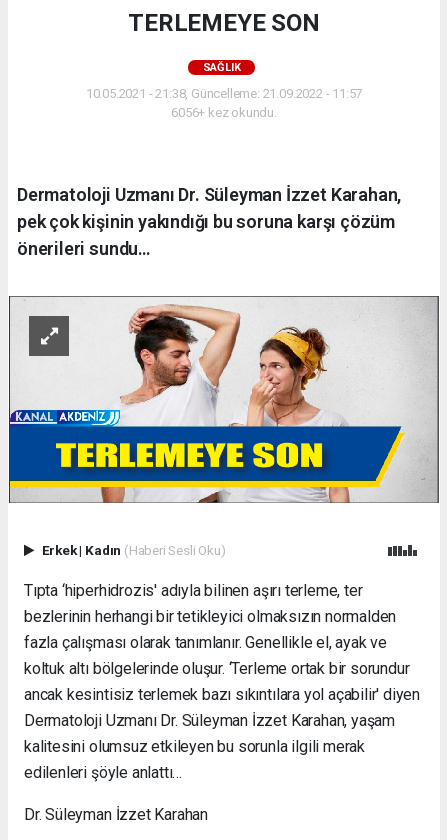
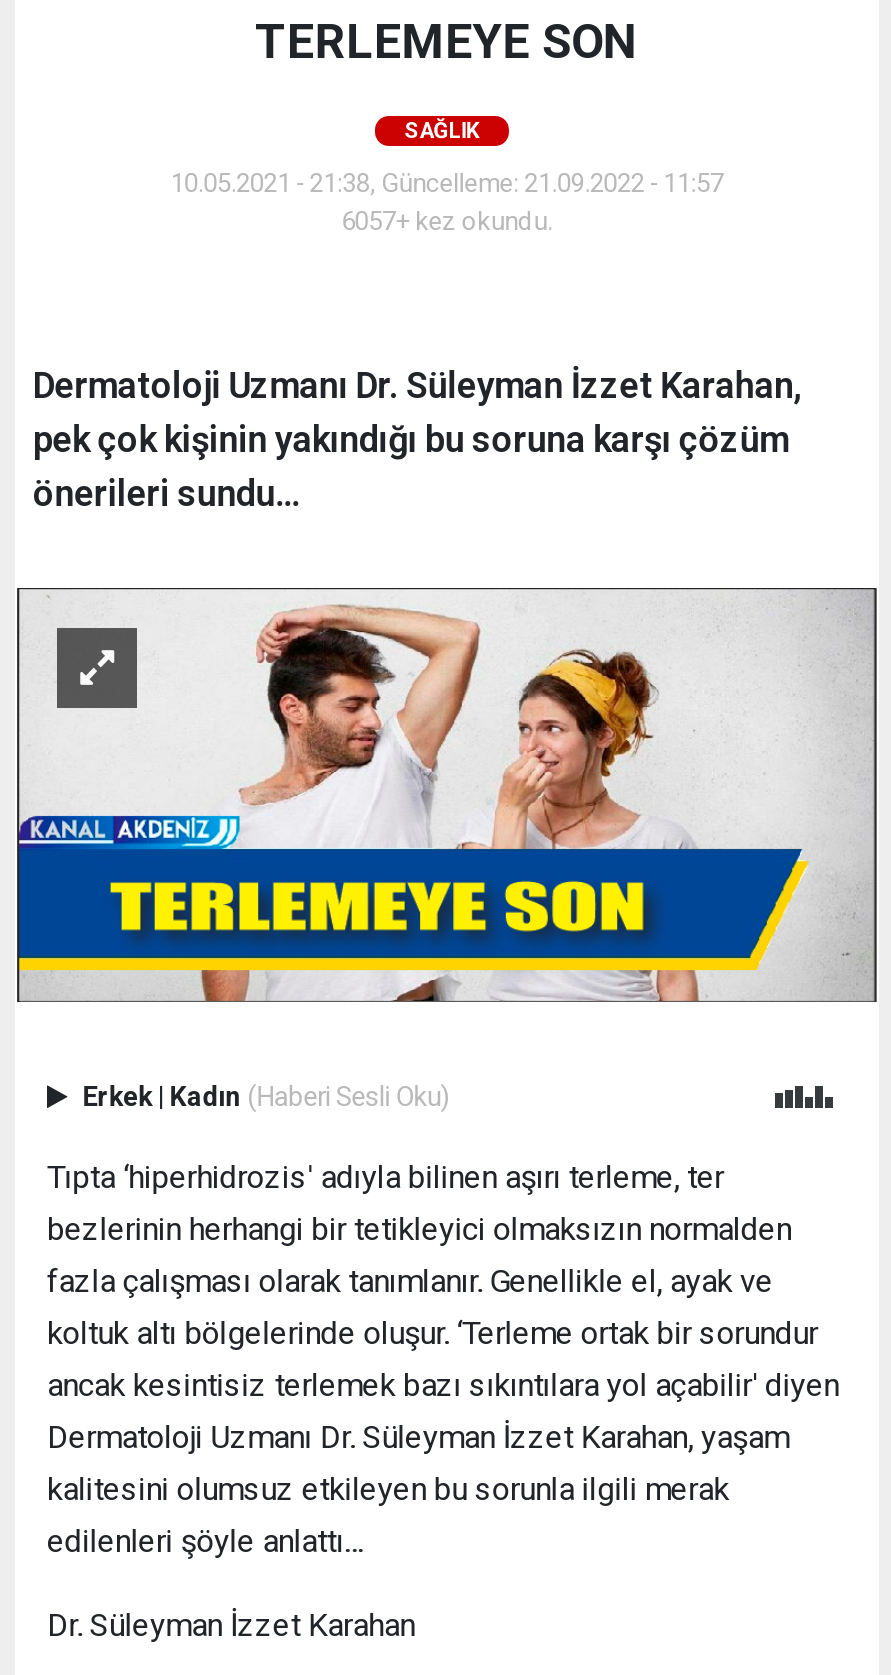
- 6056+ kez okundu.
+ 6057+ kez okundu.
